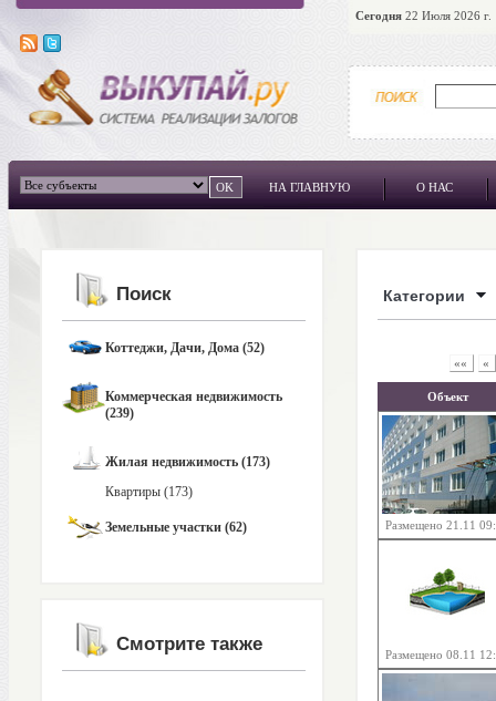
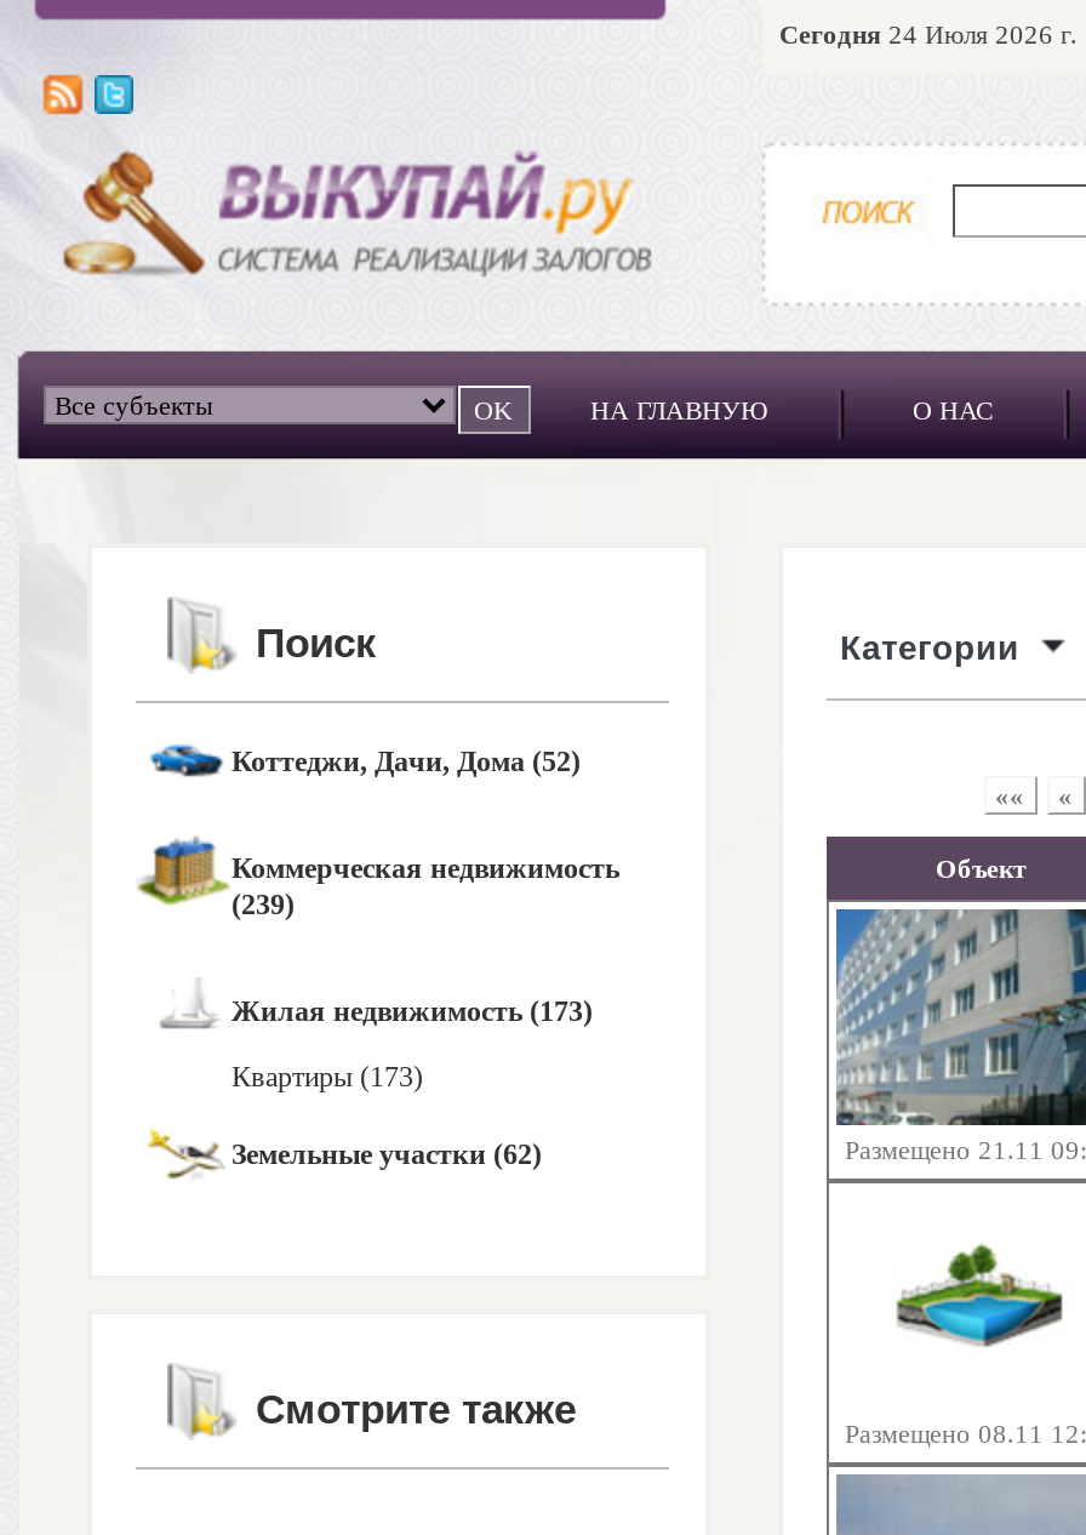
- Сегодня 22 Июля 2026 г.
+ Сегодня 24 Июля 2026 г.
